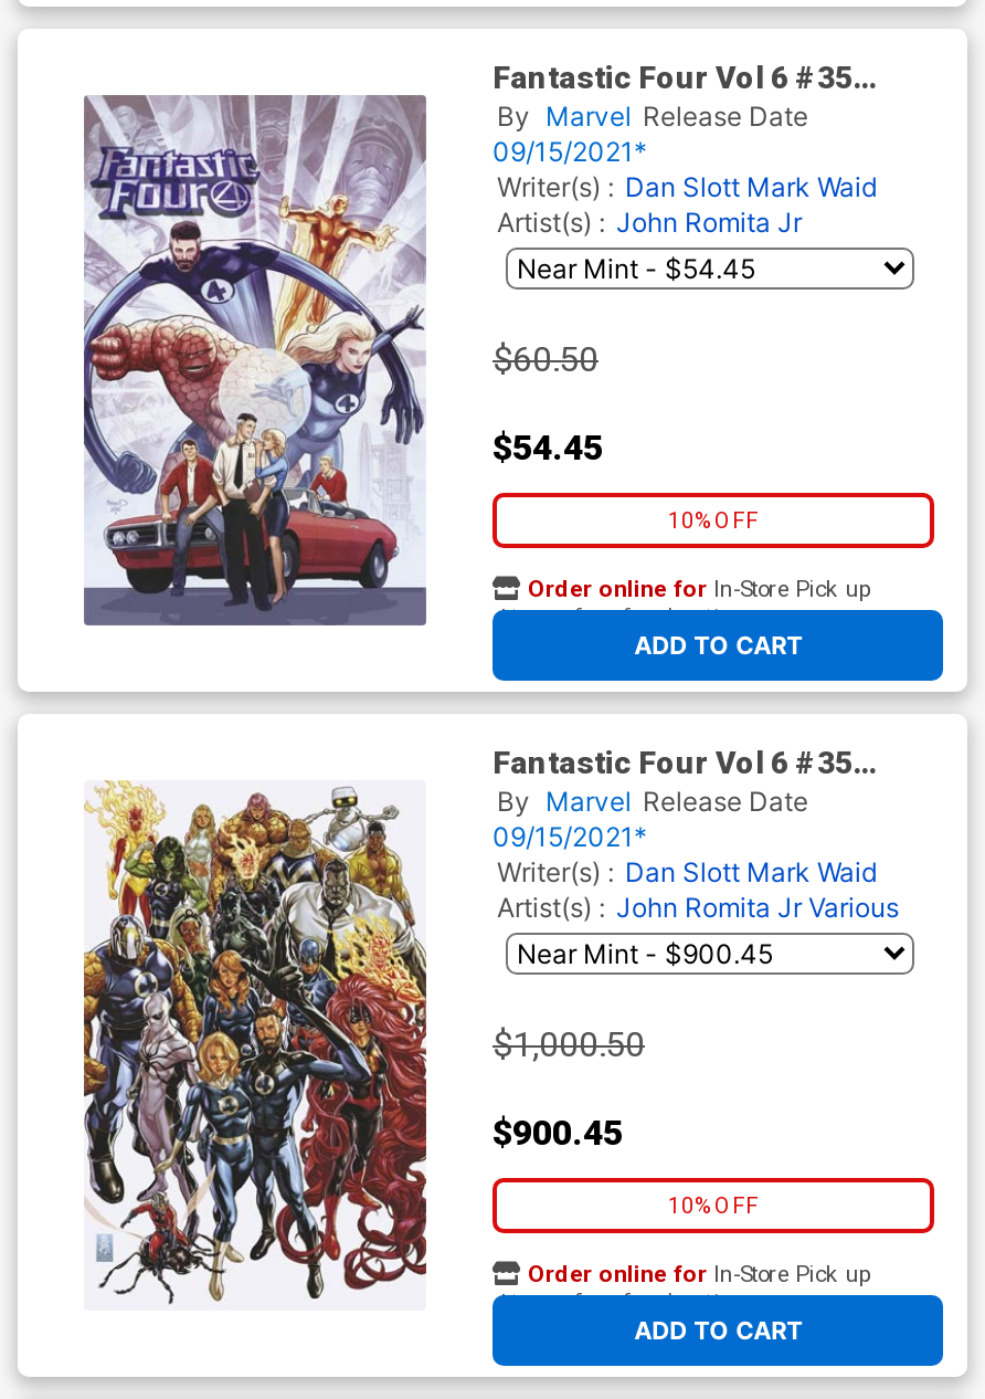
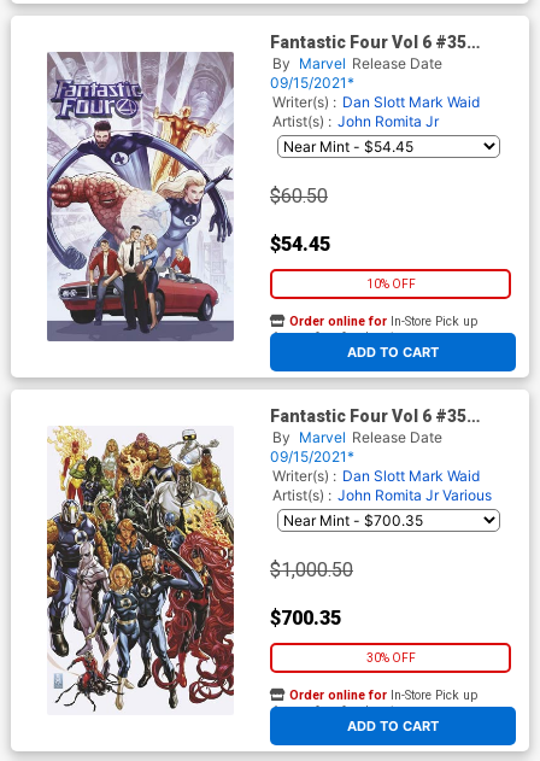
- $900.45
+ $700.35

- 10% OFF
+ 30% OFF
